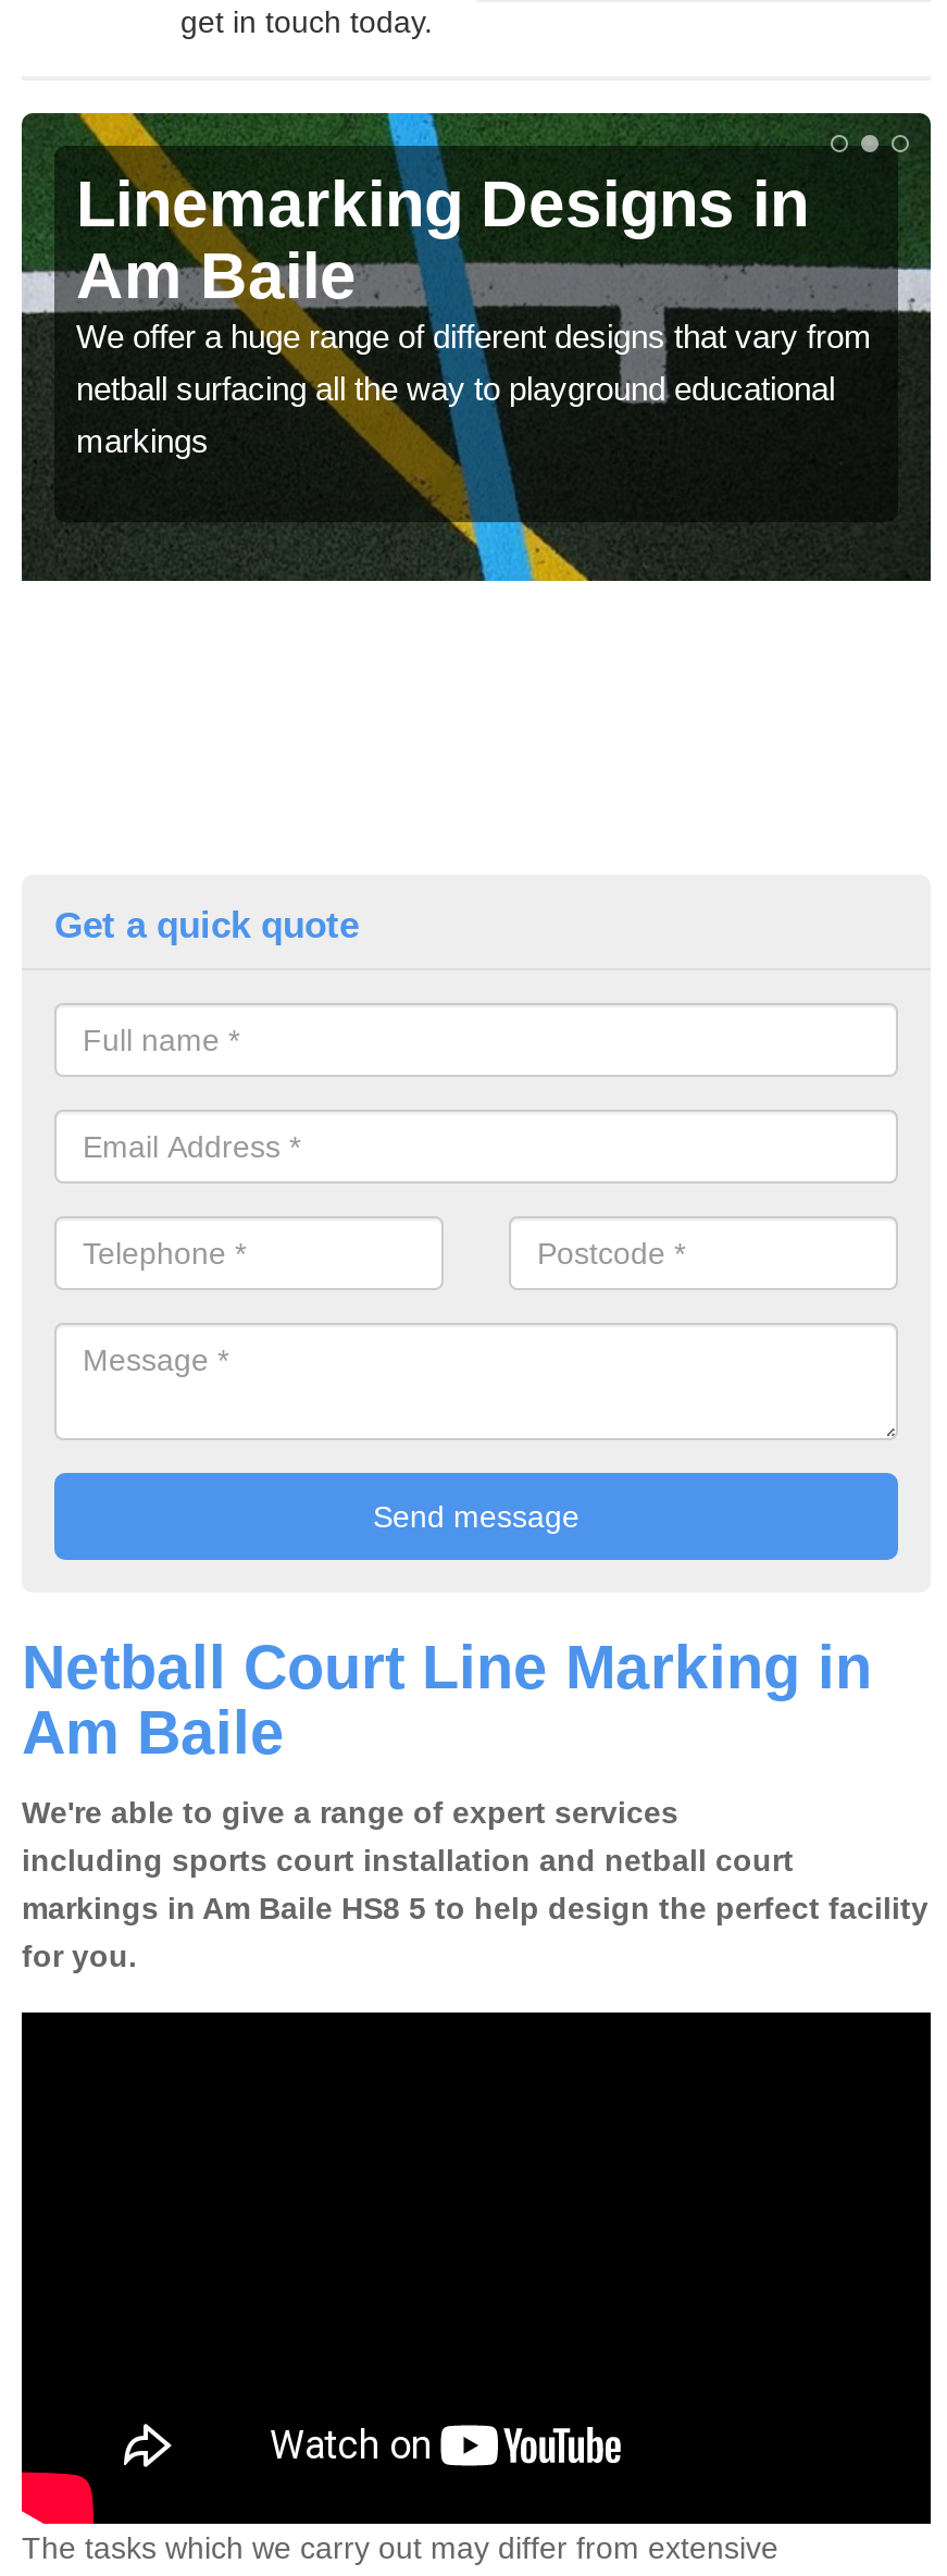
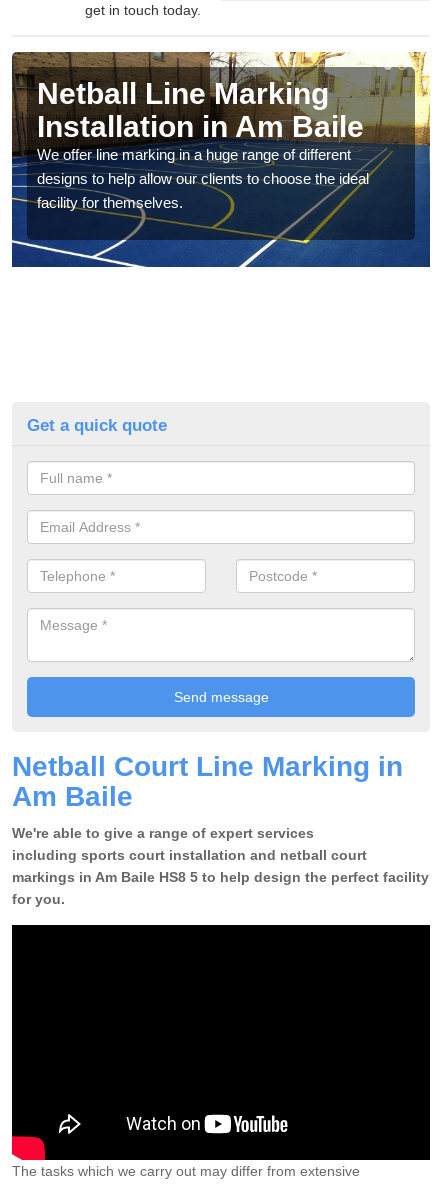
- [image]
- Linemarking Designs in
- Am Baile
- We offer a huge range of different designs that vary from
- netball surfacing all the way to playground educational
- markings
+ [image]
+ Netball Line Marking
+ Installation in Am Baile
+ We offer line marking in a huge range of different
+ designs to help allow our clients to choose the ideal
+ facility for themselves.
